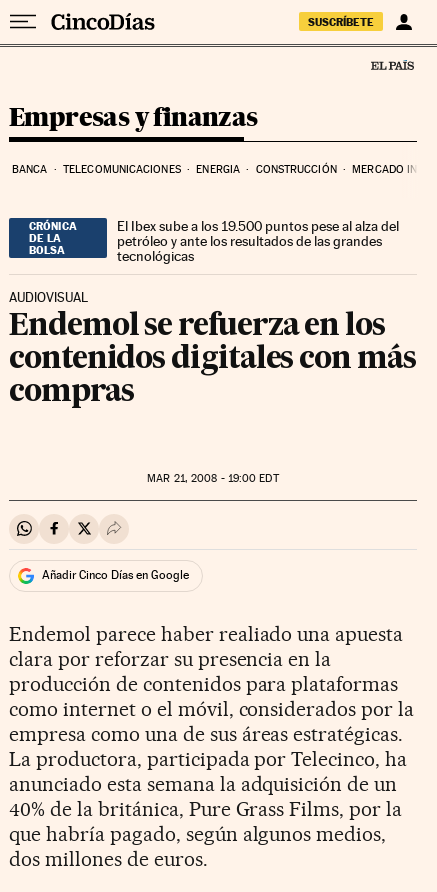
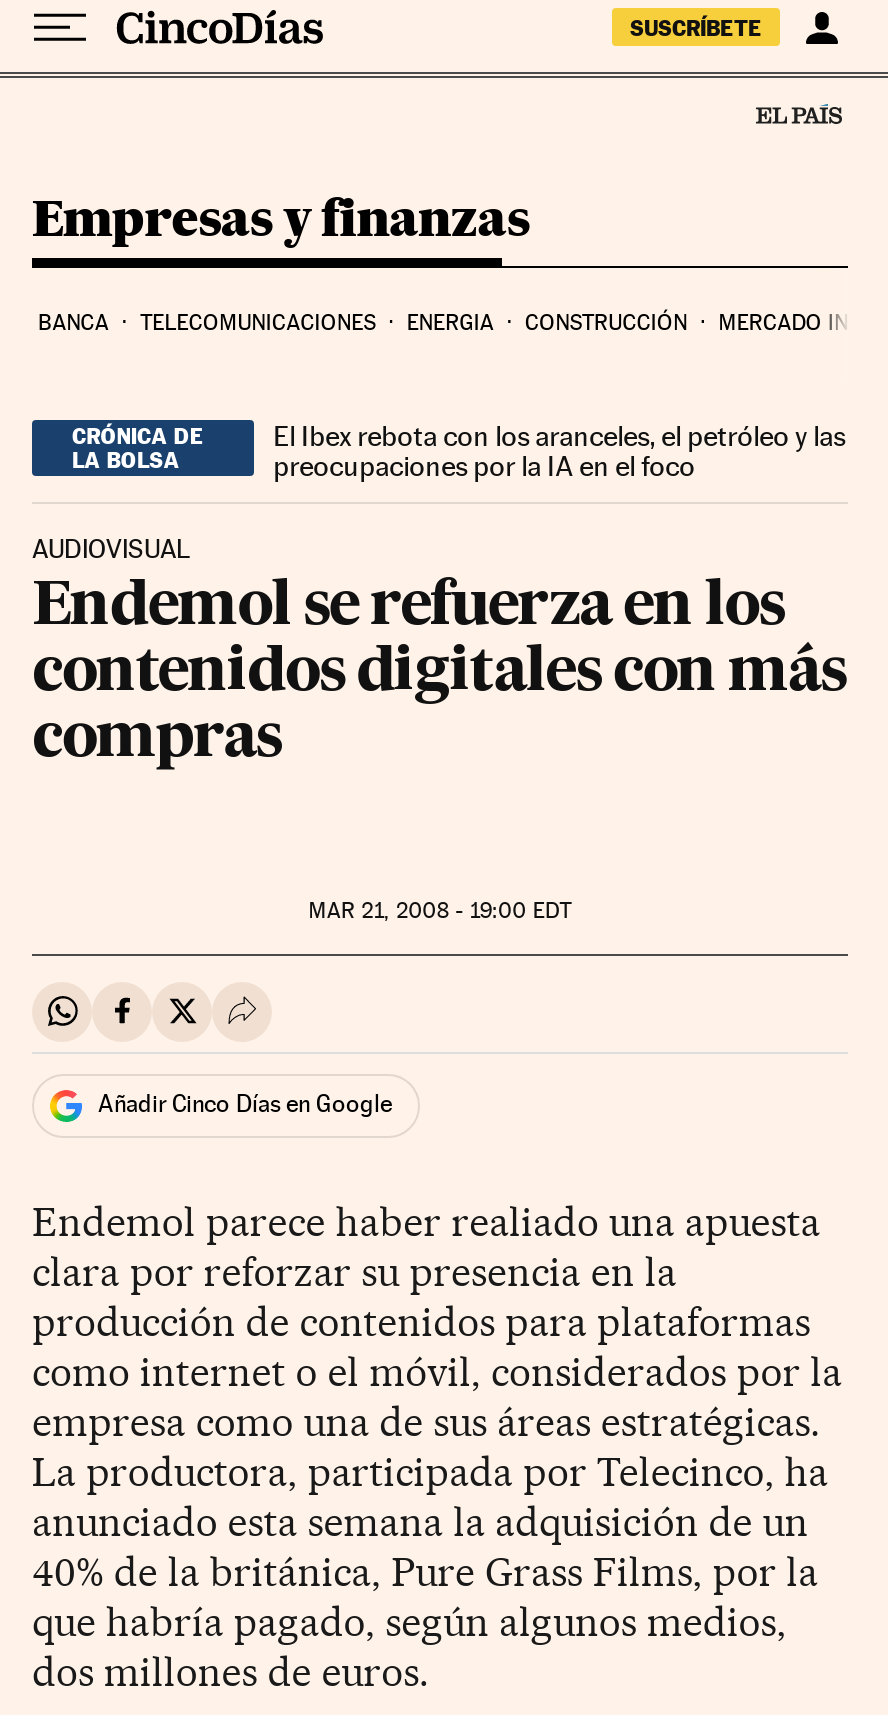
- El Ibex sube a los 19.500 puntos pese al alza del
- petróleo y ante los resultados de las grandes
- tecnológicas
+ El Ibex rebota con los aranceles, el petróleo y las
+ preocupaciones por la IA en el foco
